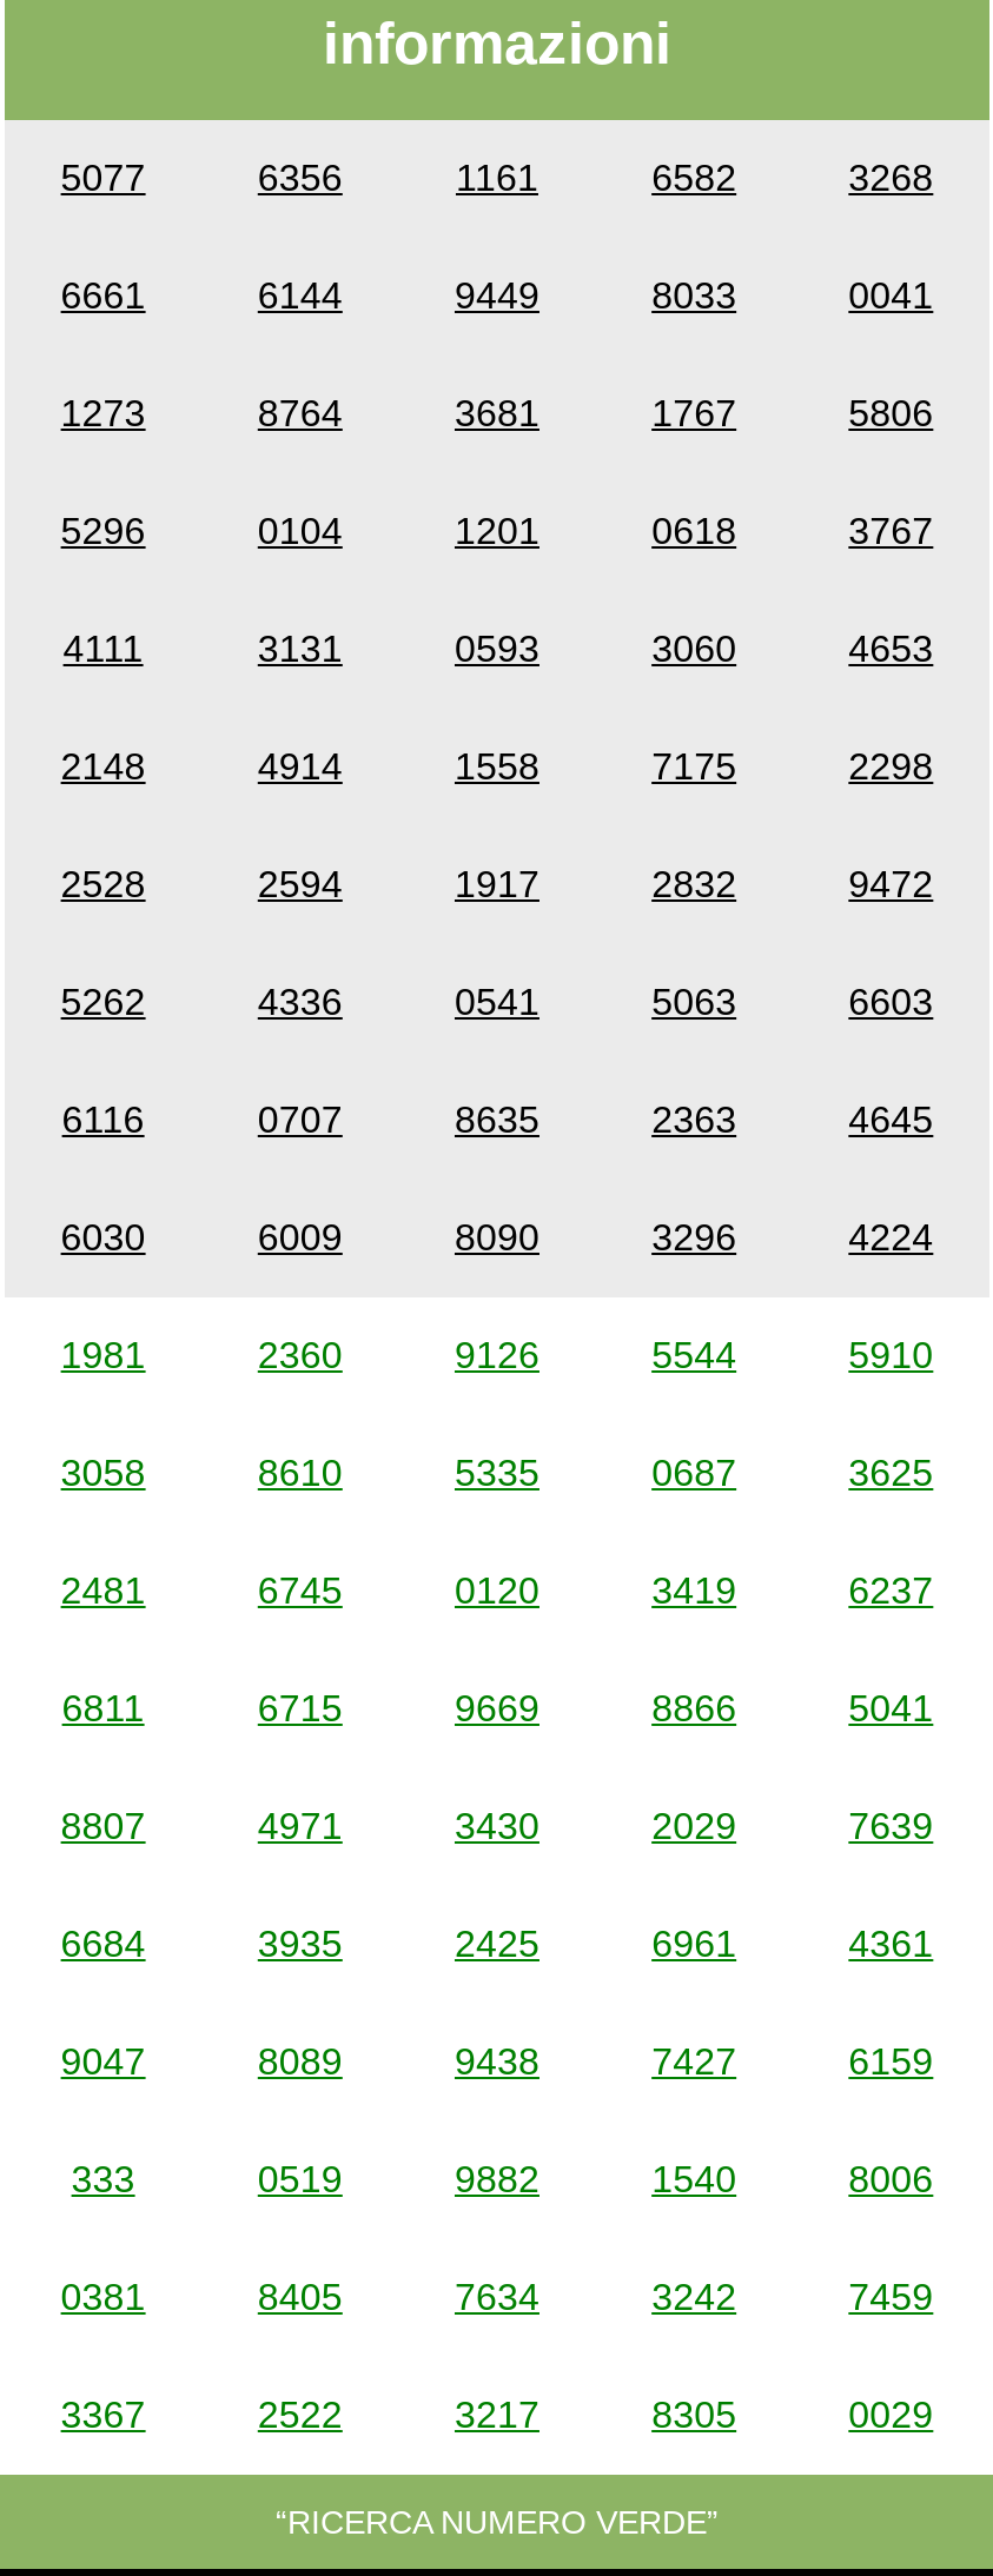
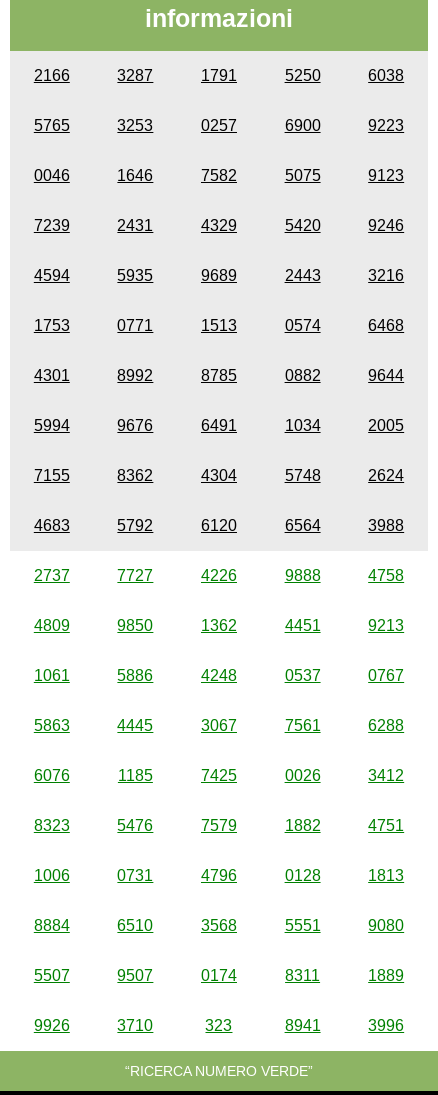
- 5077
+ 2166

- 6356
+ 3287

- 1161
+ 1791

- 6582
+ 5250

- 3268
+ 6038

- 6661
+ 5765

- 6144
+ 3253

- 9449
+ 0257

- 8033
+ 6900

- 0041
+ 9223

- 1273
+ 0046

- 8764
+ 1646

- 3681
+ 7582

- 1767
+ 5075

- 5806
+ 9123

- 5296
+ 7239

- 0104
+ 2431

- 1201
+ 4329

- 0618
+ 5420

- 3767
+ 9246

- 4111
+ 4594

- 3131
+ 5935

- 0593
+ 9689

- 3060
+ 2443

- 4653
+ 3216

- 2148
+ 1753

- 4914
+ 0771

- 1558
+ 1513

- 7175
+ 0574

- 2298
+ 6468

- 2528
+ 4301

- 2594
+ 8992

- 1917
+ 8785

- 2832
+ 0882

- 9472
+ 9644

- 5262
+ 5994

- 4336
+ 9676

- 0541
+ 6491

- 5063
+ 1034

- 6603
+ 2005

- 6116
+ 7155

- 0707
+ 8362

- 8635
+ 4304

- 2363
+ 5748

- 4645
+ 2624

- 6030
+ 4683

- 6009
+ 5792

- 8090
+ 6120

- 3296
+ 6564

- 4224
+ 3988

- 1981
+ 2737

- 2360
+ 7727

- 9126
+ 4226

- 5544
+ 9888

- 5910
+ 4758

- 3058
+ 4809

- 8610
+ 9850

- 5335
+ 1362

- 0687
+ 4451

- 3625
+ 9213

- 2481
+ 1061

- 6745
+ 5886

- 0120
+ 4248

- 3419
+ 0537

- 6237
+ 0767

- 6811
+ 5863

- 6715
+ 4445

- 9669
+ 3067

- 8866
+ 7561

- 5041
+ 6288

- 8807
+ 6076

- 4971
+ 1185

- 3430
+ 7425

- 2029
+ 0026

- 7639
+ 3412

- 6684
+ 8323

- 3935
+ 5476

- 2425
+ 7579

- 6961
+ 1882

- 4361
+ 4751

- 9047
+ 1006

- 8089
+ 0731

- 9438
+ 4796

- 7427
+ 0128

- 6159
+ 1813

- 333
+ 8884

- 0519
+ 6510

- 9882
+ 3568

- 1540
+ 5551

- 8006
+ 9080

- 0381
+ 5507

- 8405
+ 9507

- 7634
+ 0174

- 3242
+ 8311

- 7459
+ 1889

- 3367
+ 9926

- 2522
+ 3710

- 3217
+ 323

- 8305
+ 8941

- 0029
+ 3996
